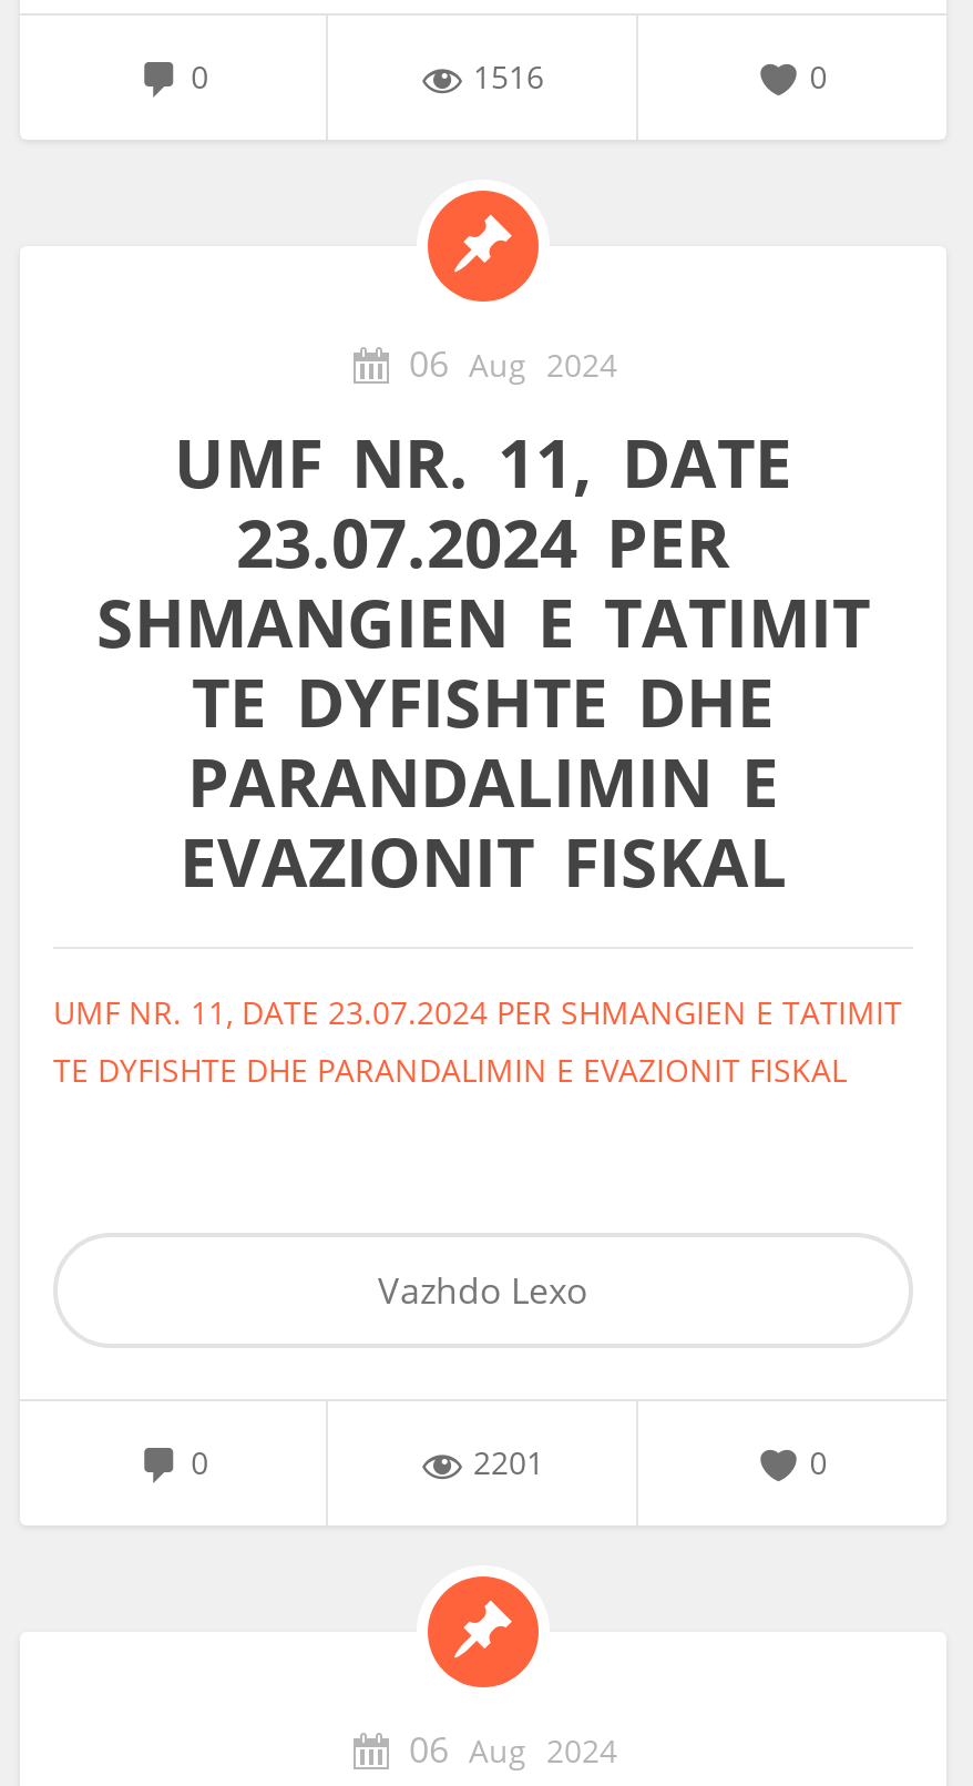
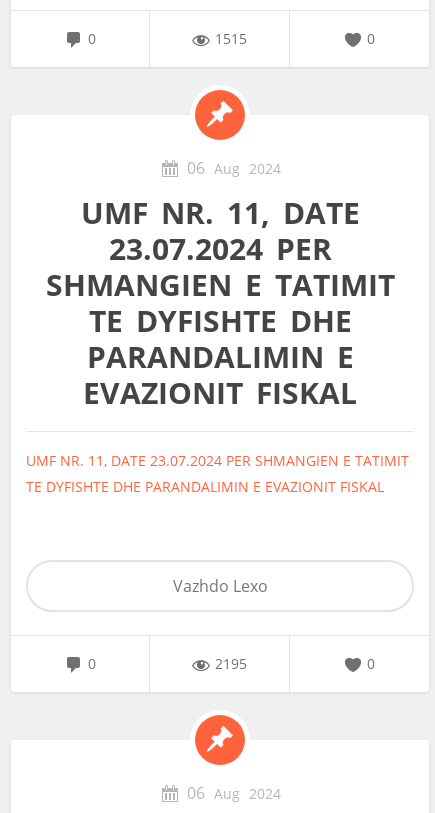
- 1516
+ 1515

- 2201
+ 2195
